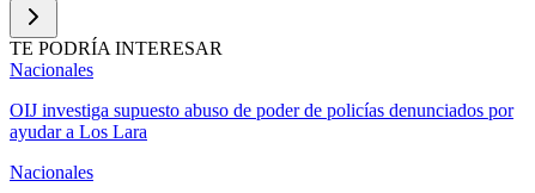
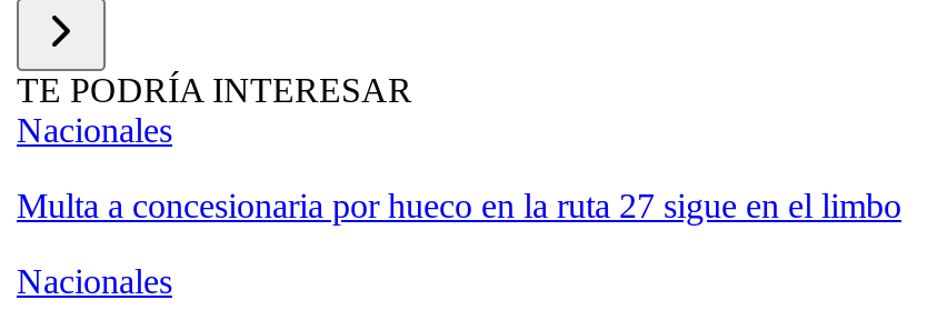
- OIJ investiga supuesto abuso de poder de policías denunciados por
- ayudar a Los Lara
+ Multa a concesionaria por hueco en la ruta 27 sigue en el limbo
